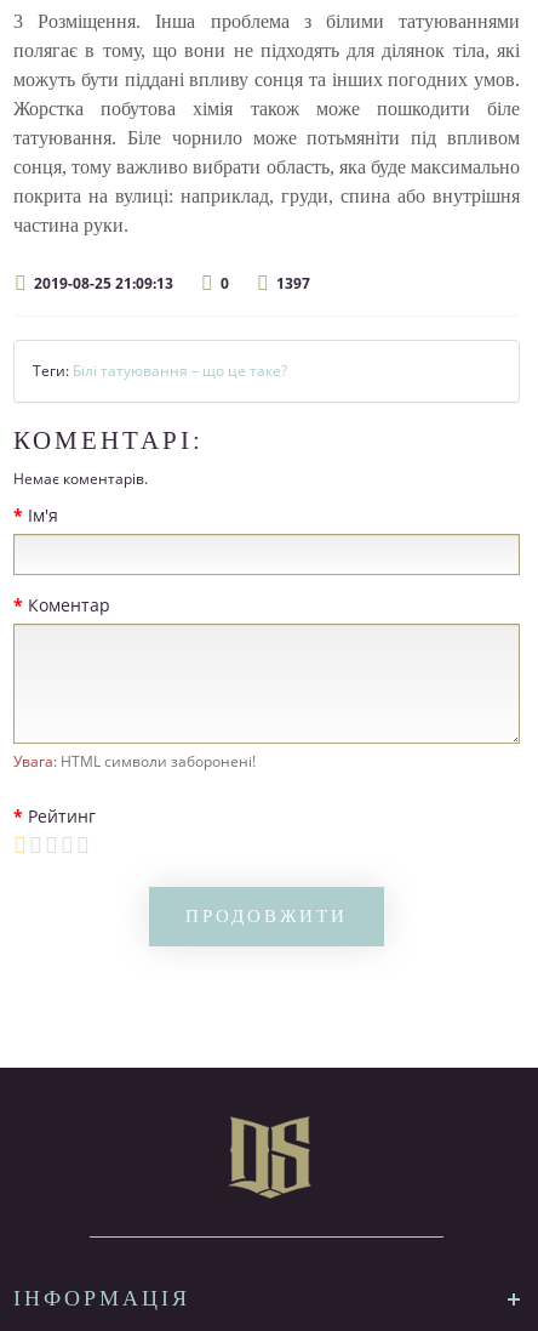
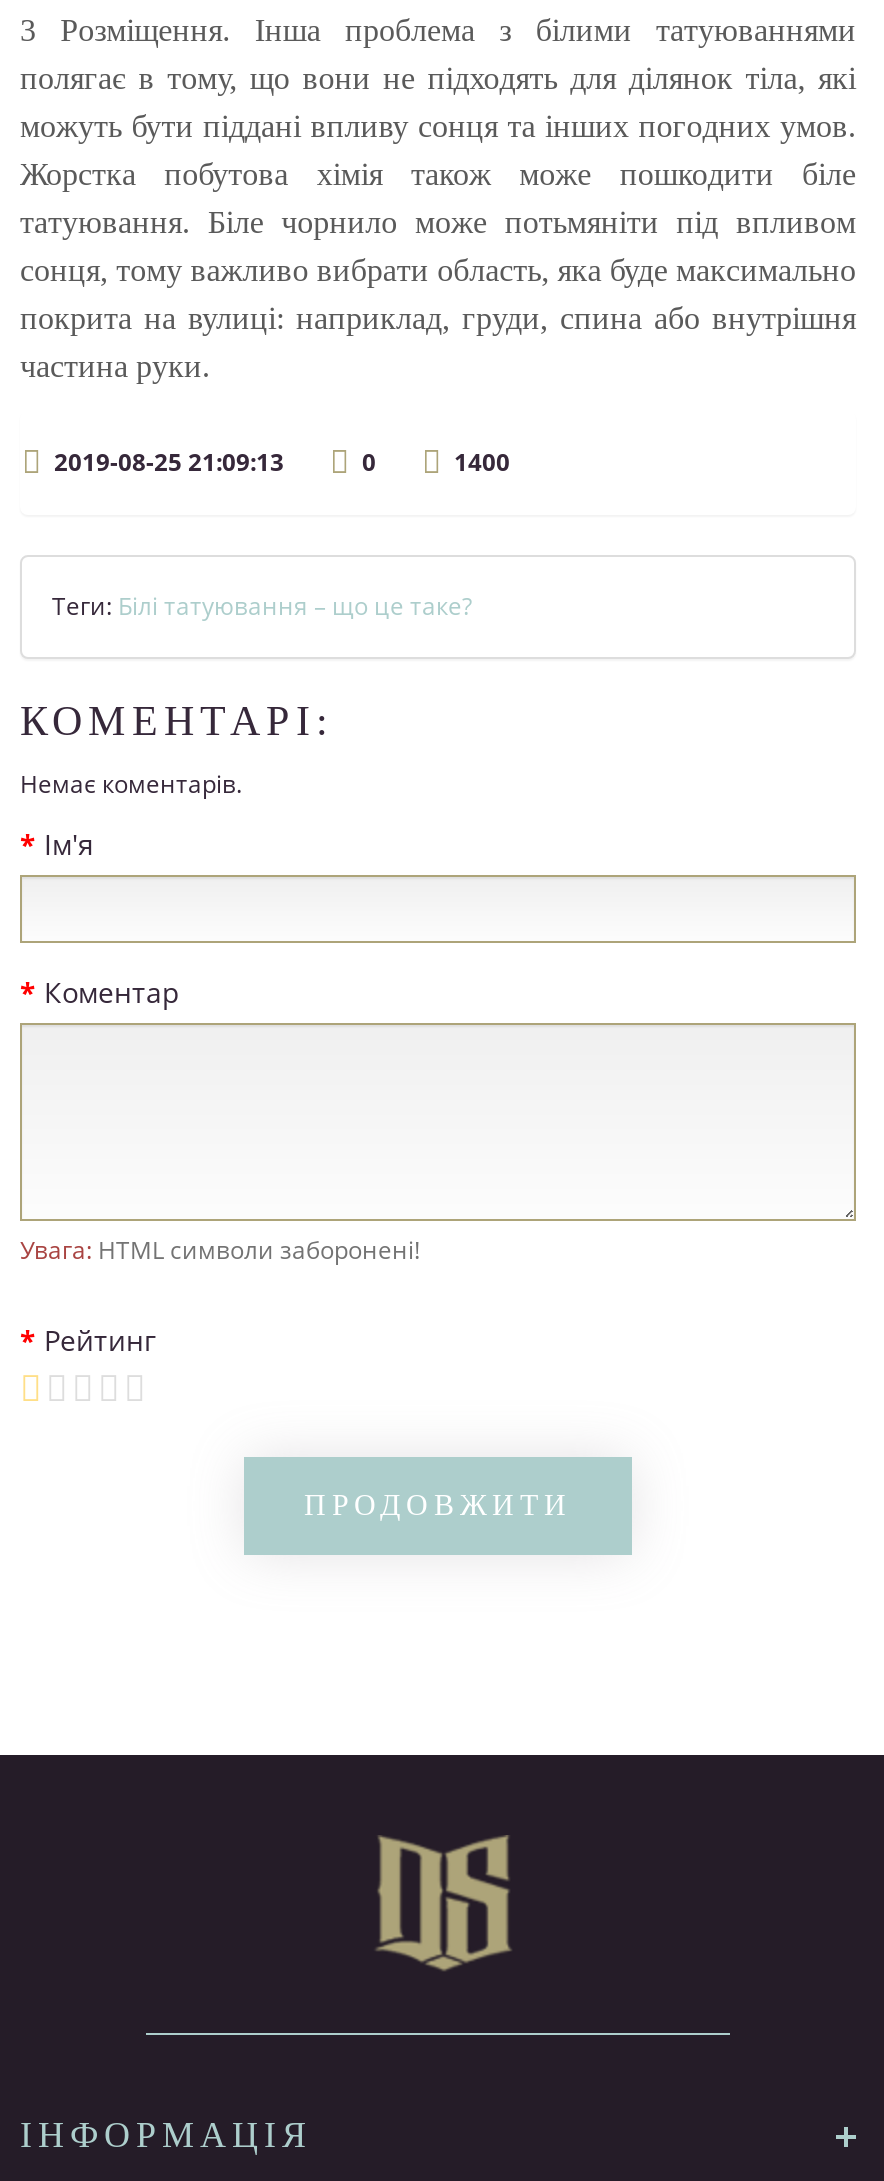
- 1397
+ 1400
